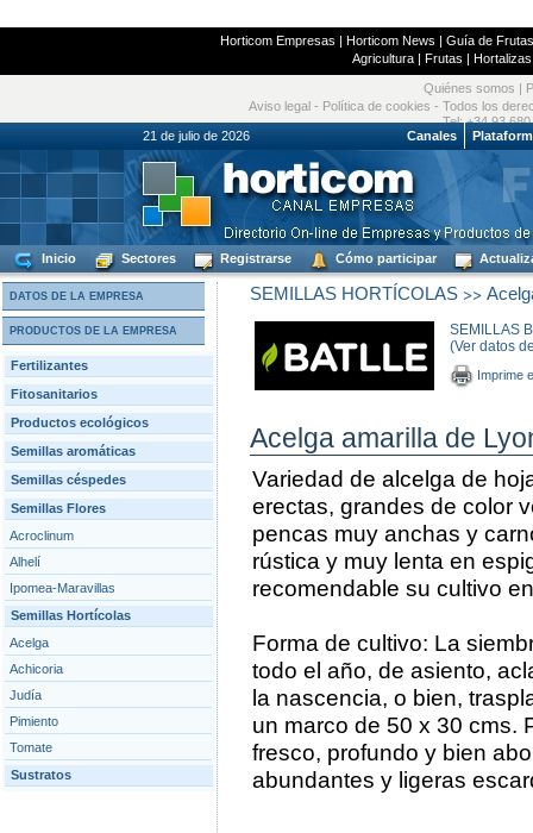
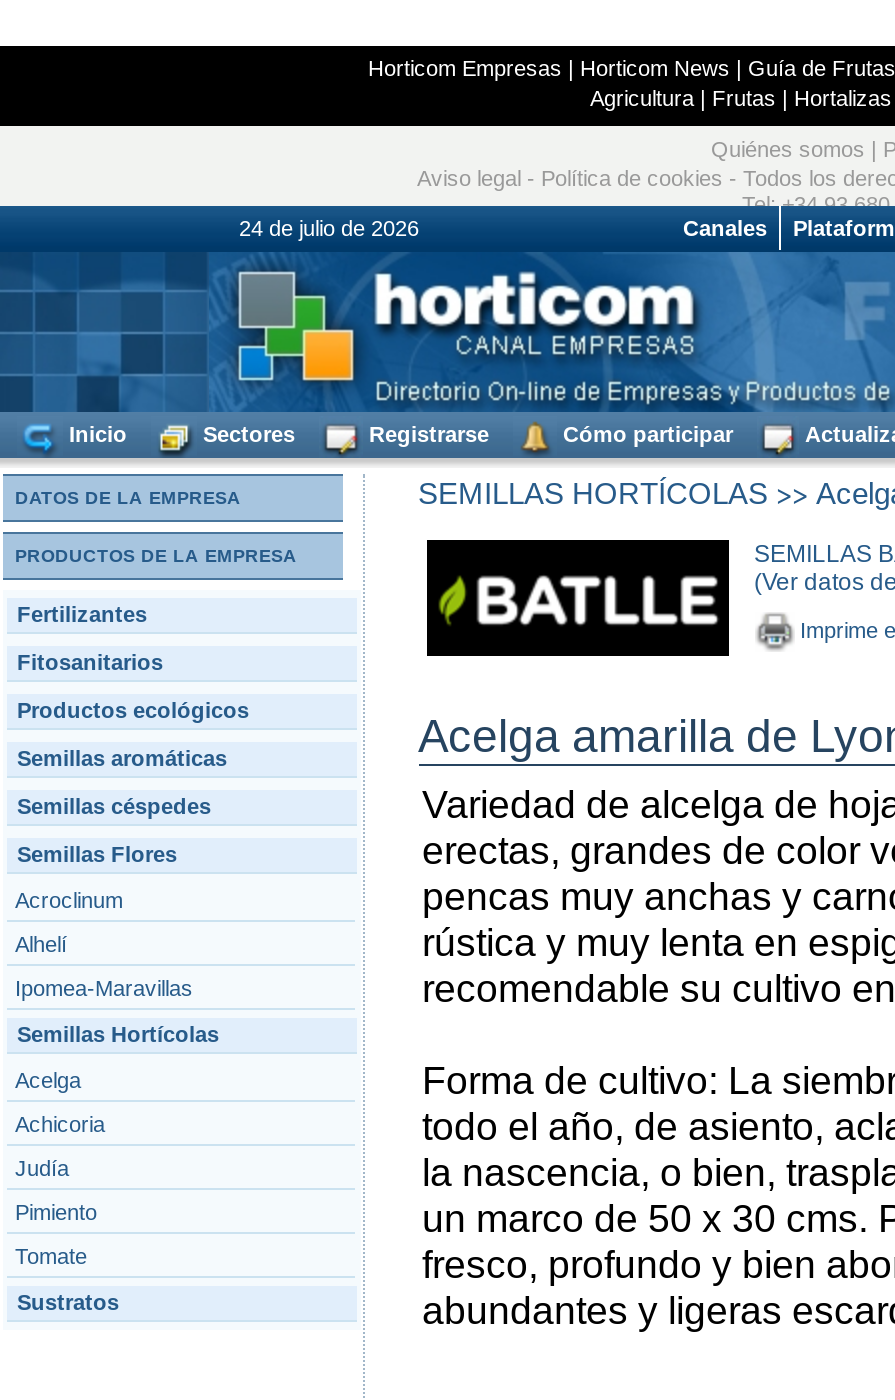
- 21 de julio de 2026 Canales
+ 24 de julio de 2026 Canales
